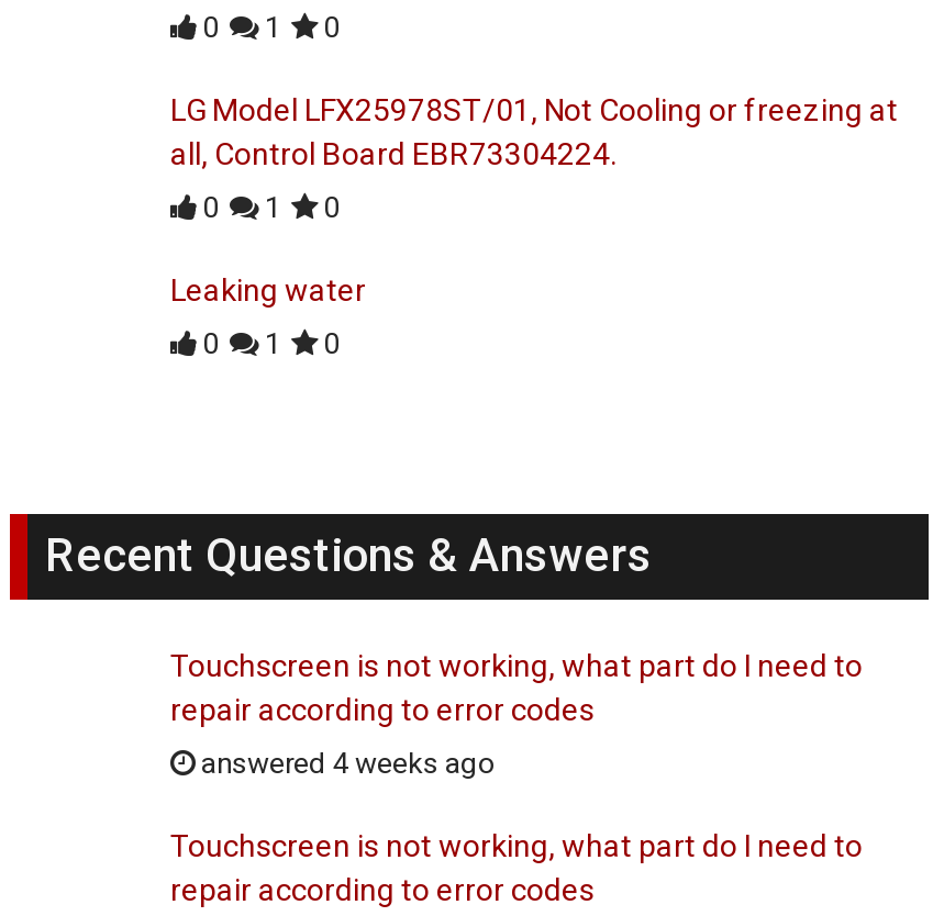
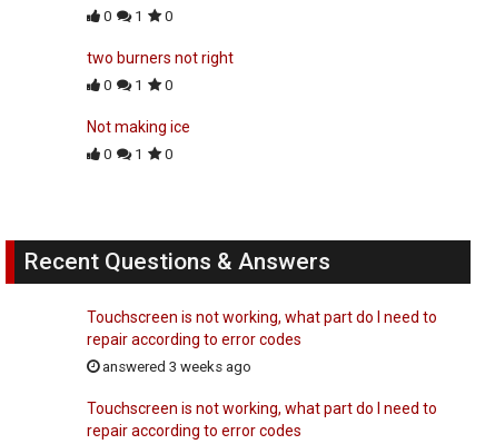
- LG Model LFX25978ST/01, Not Cooling or freezing at
- all, Control Board EBR73304224.
+ two burners not right

- Leaking water
+ Not making ice

- answered 4 weeks ago
+ answered 3 weeks ago
